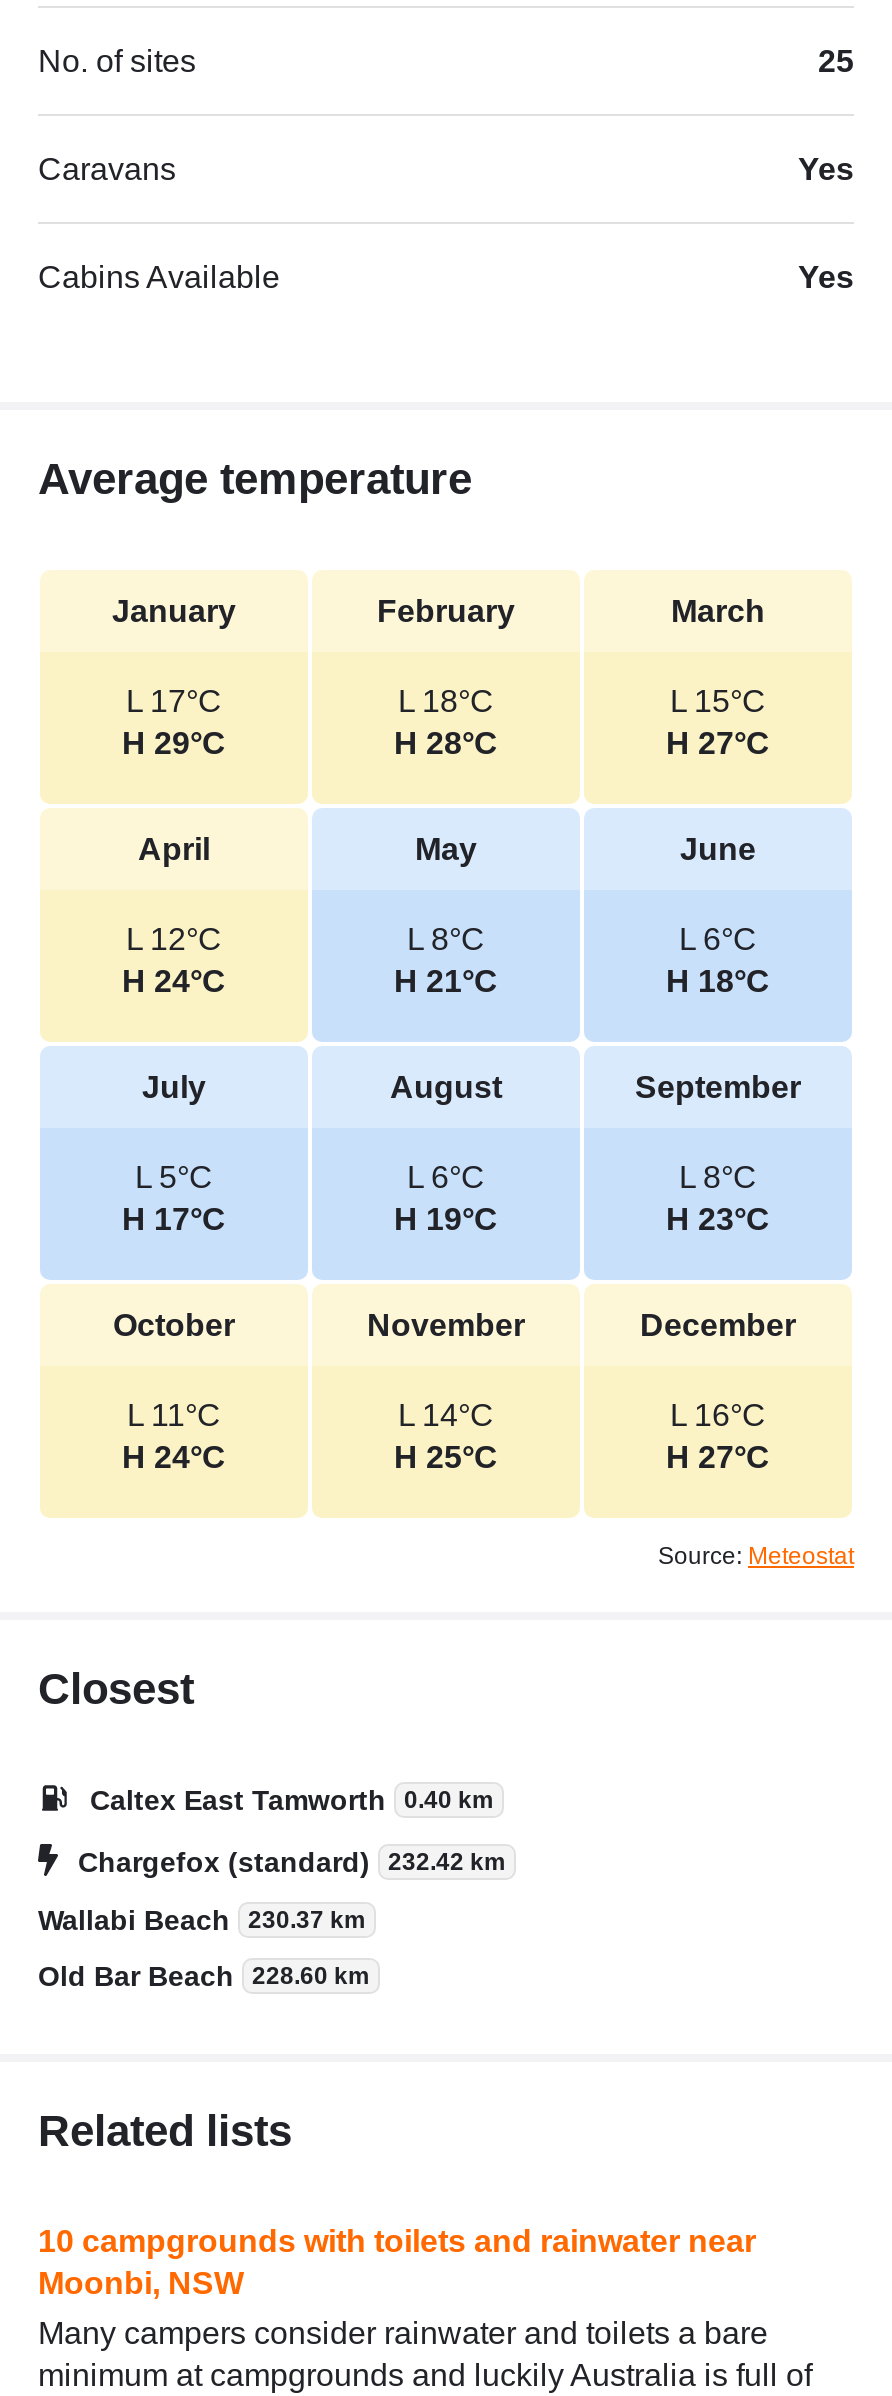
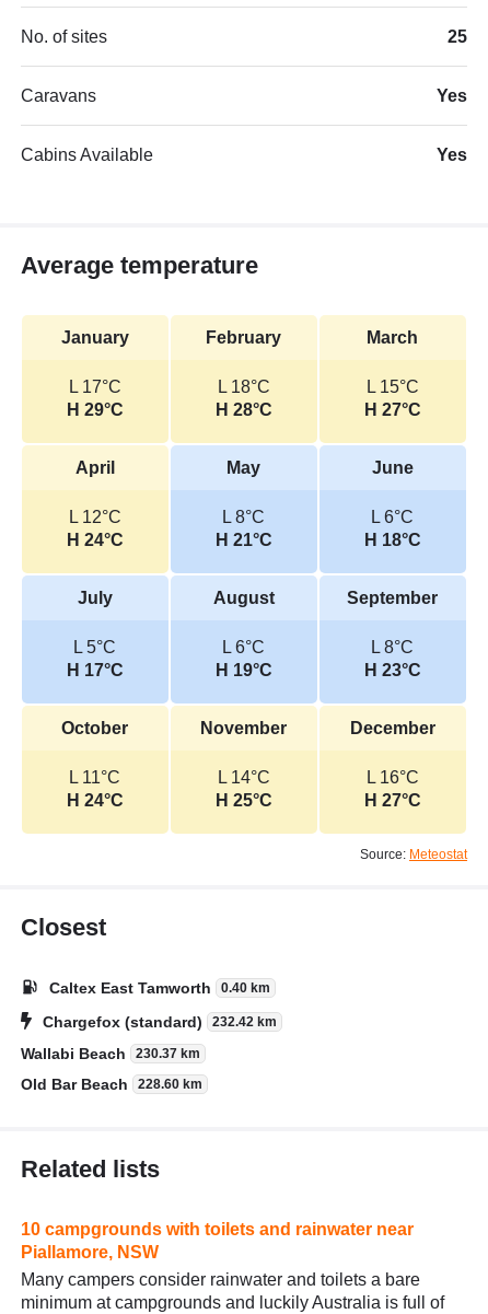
- Moonbi, NSW
+ Piallamore, NSW
